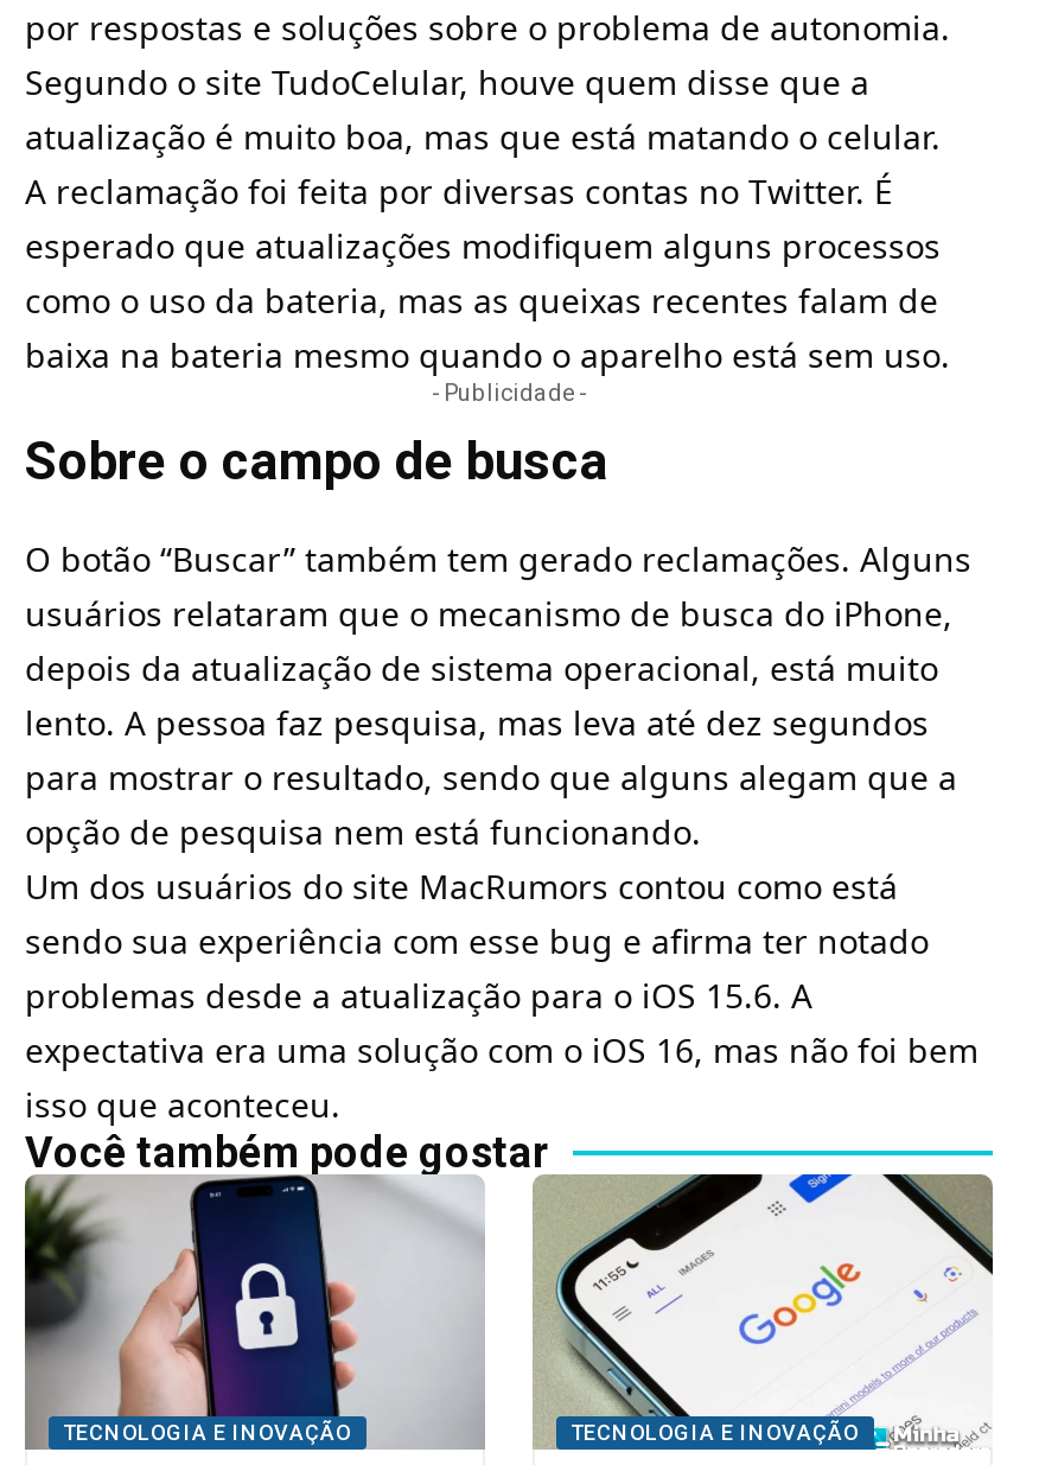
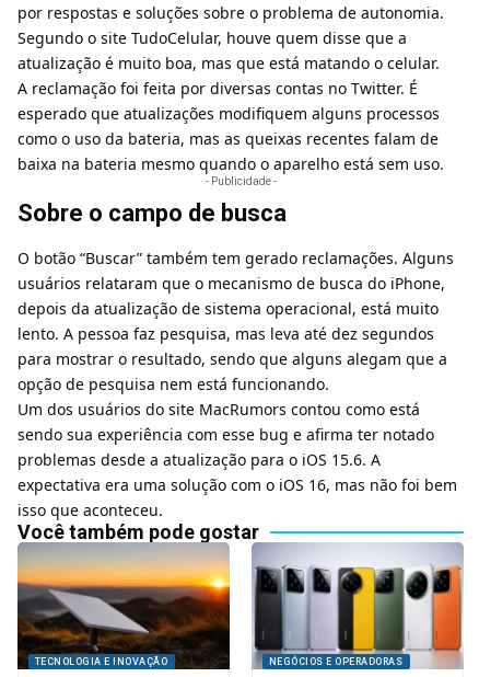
- [image]
+ [image]

- [image]
- TECNOLOGIA E INOVAÇÃO
+ [image]
+ NEGÓCIOS E OPERADORAS
